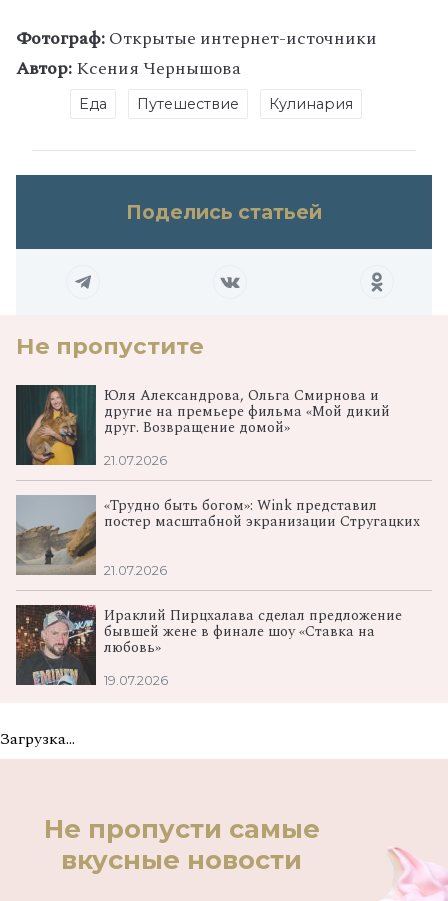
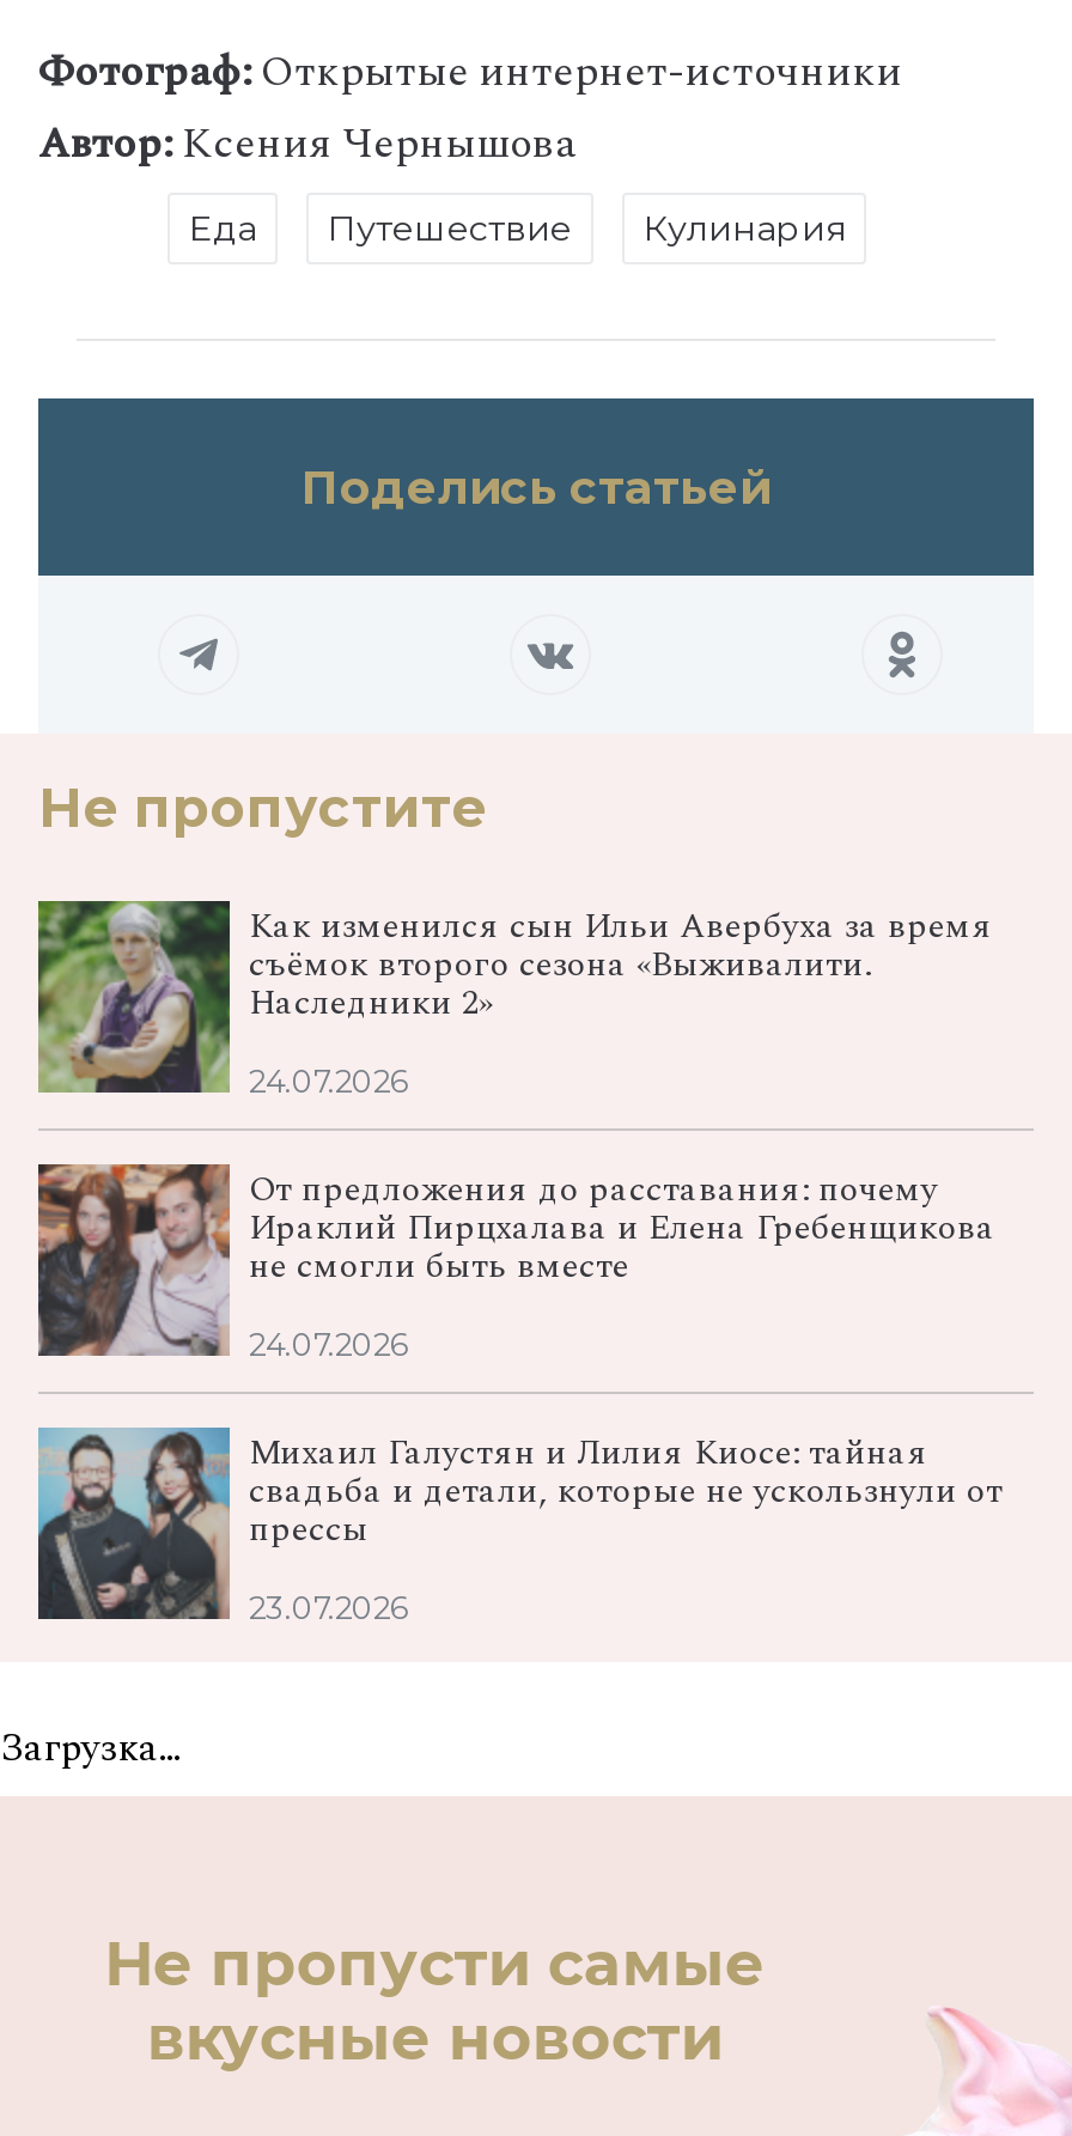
- [image]
- Юля Александрова, Ольга Смирнова и
- другие на премьере фильма «Мой дикий
- друг. Возвращение домой»
+ [image]
+ Как изменился сын Ильи Авербуха за время
+ съёмок второго сезона «Выживалити.
+ Наследники 2»

- 21.07.2026
+ 24.07.2026

- [image]
- «Трудно быть богом»: Wink представил
- постер масштабной экранизации Стругацких
+ [image]
+ От предложения до расставания: почему
+ Ираклий Пирцхалава и Елена Гребенщикова
+ не смогли быть вместе

- 21.07.2026
+ 24.07.2026

- [image]
- Ираклий Пирцхалава сделал предложение
- бывшей жене в финале шоу «Ставка на
- любовь»
+ [image]
+ Михаил Галустян и Лилия Киосе: тайная
+ свадьба и детали, которые не ускользнули от
+ прессы

- 19.07.2026
+ 23.07.2026
